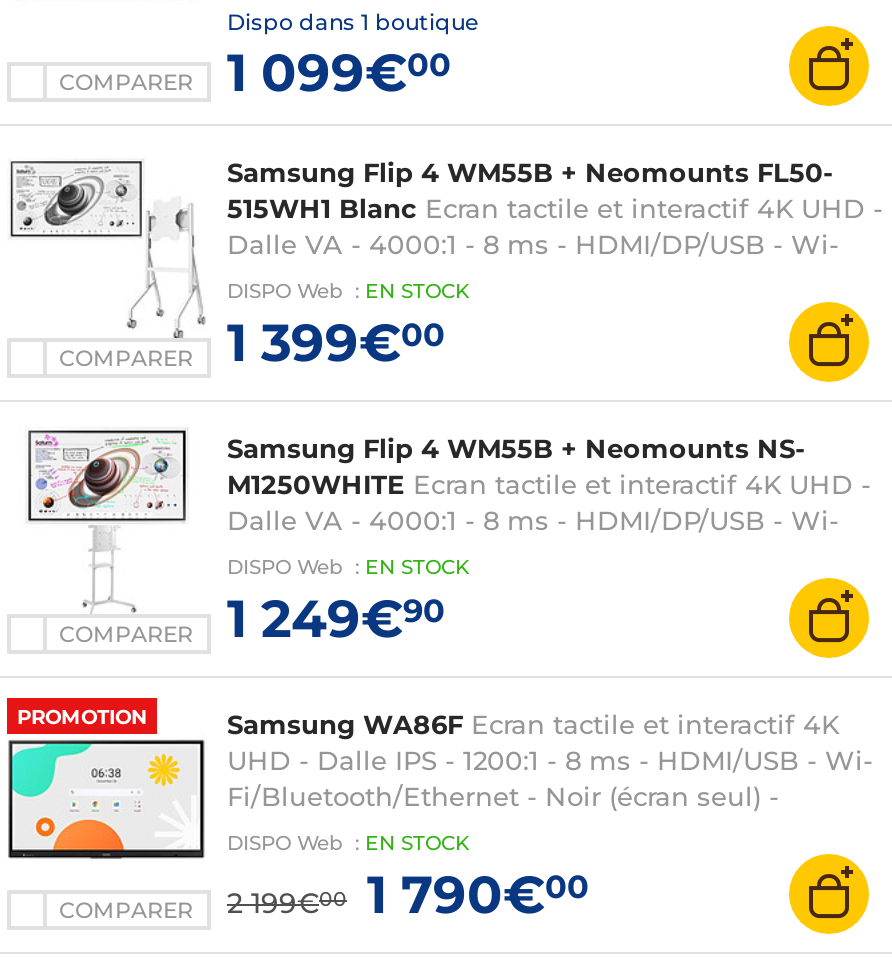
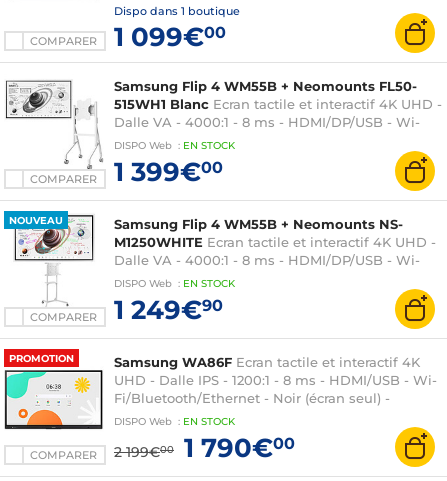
+ NOUVEAU
